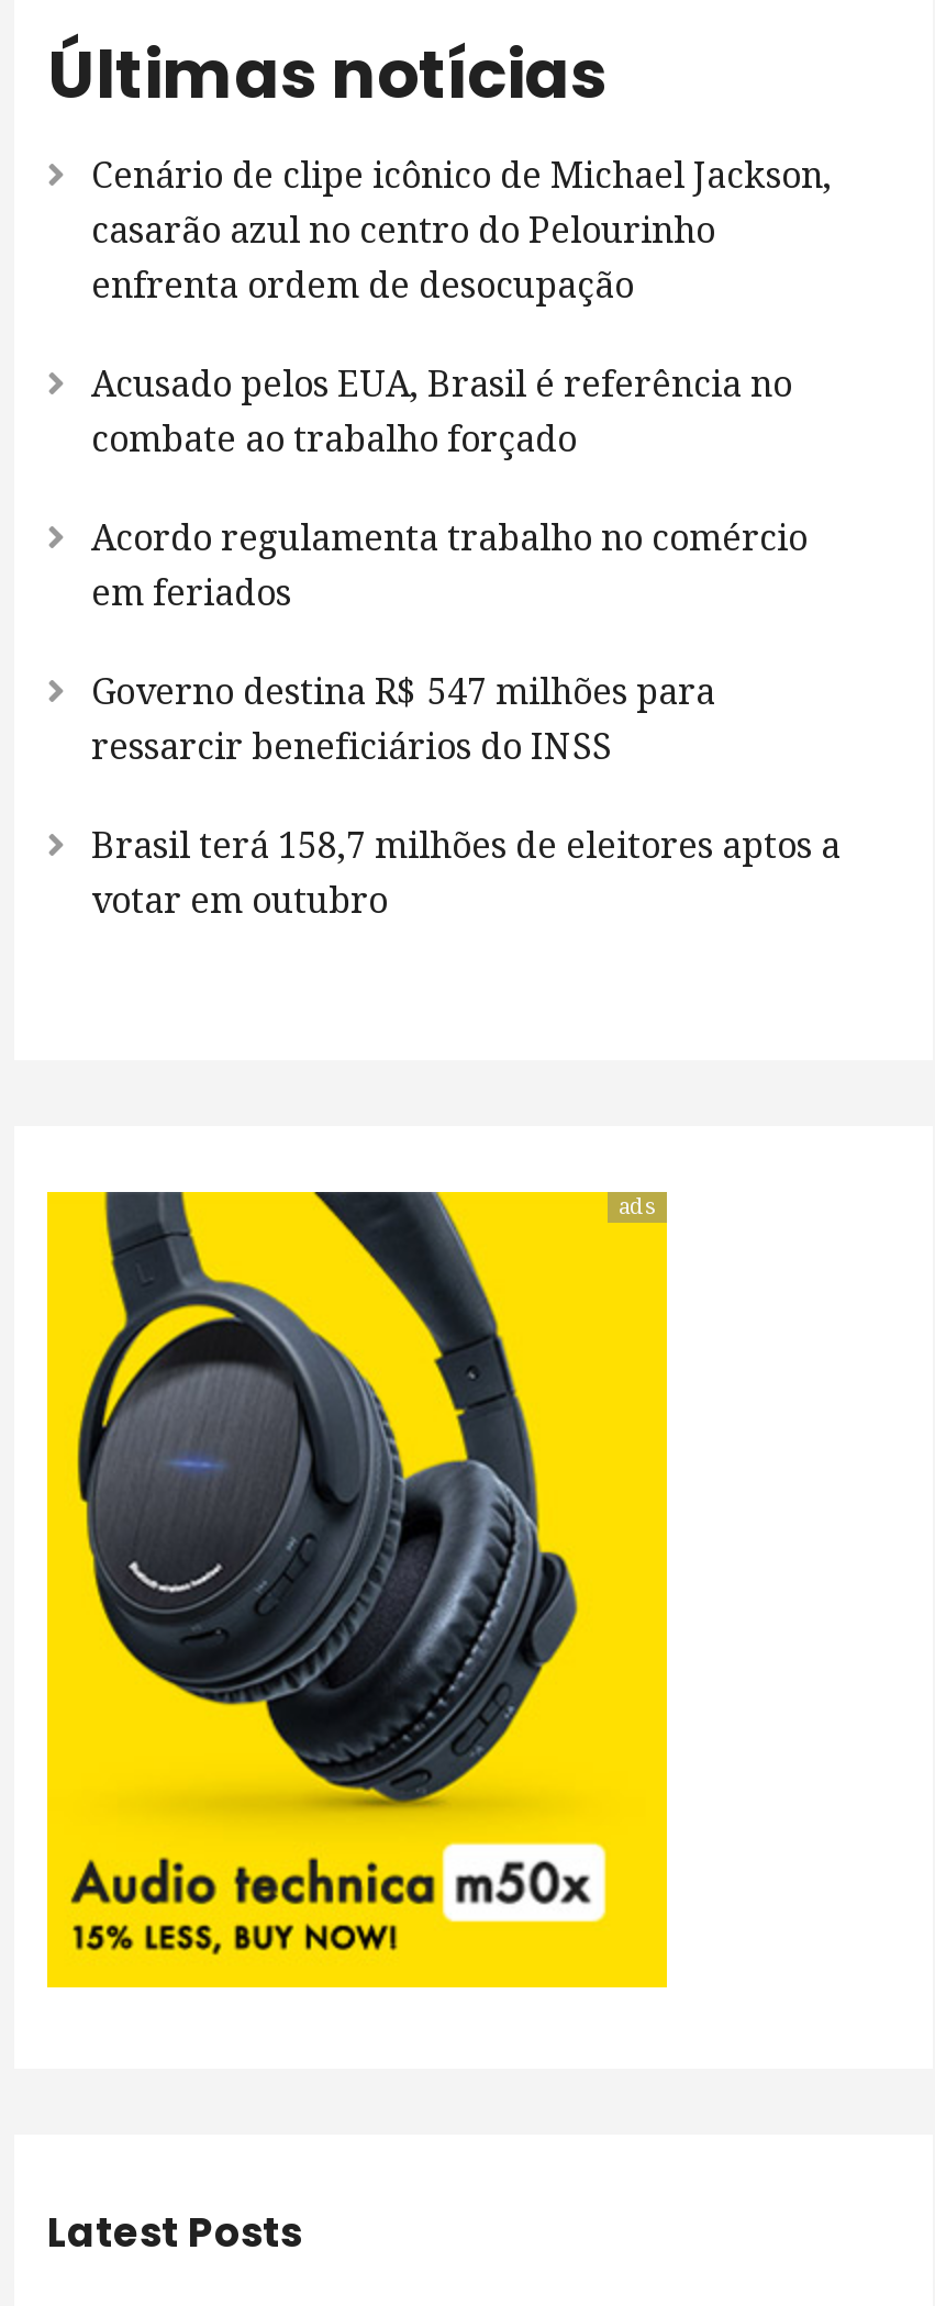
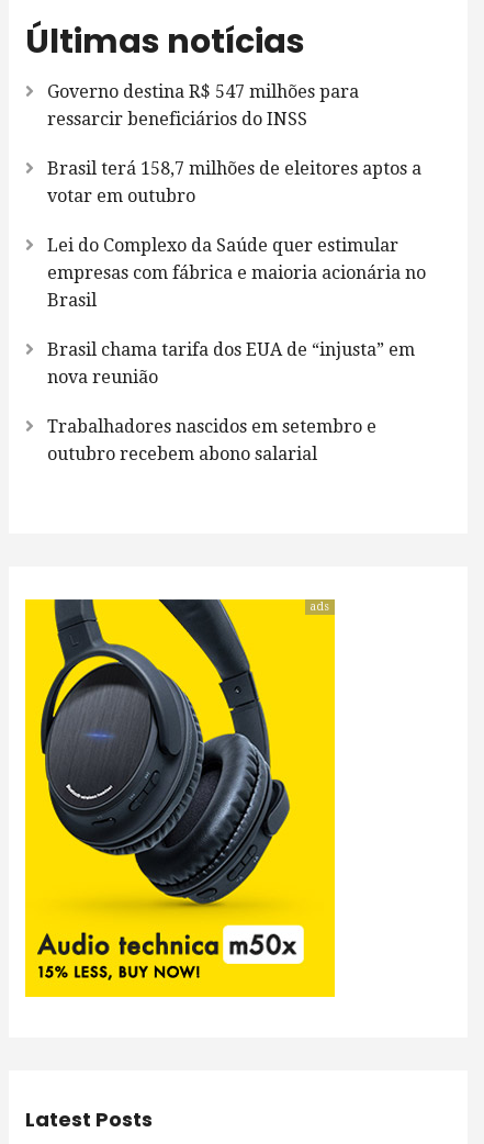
- Cenário de clipe icônico de Michael Jackson,
- casarão azul no centro do Pelourinho
- enfrenta ordem de desocupação
- Acusado pelos EUA, Brasil é referência no
- combate ao trabalho forçado
- Acordo regulamenta trabalho no comércio
- em feriados

moved up: Governo destina R$ 547 milhões para | ressarcir beneficiários do INSS | Brasil terá 158,7 milhões de eleitores aptos a | votar em outubro

+ Lei do Complexo da Saúde quer estimular
+ empresas com fábrica e maioria acionária no
+ Brasil
+ Brasil chama tarifa dos EUA de “injusta” em
+ nova reunião
+ Trabalhadores nascidos em setembro e
+ outubro recebem abono salarial
